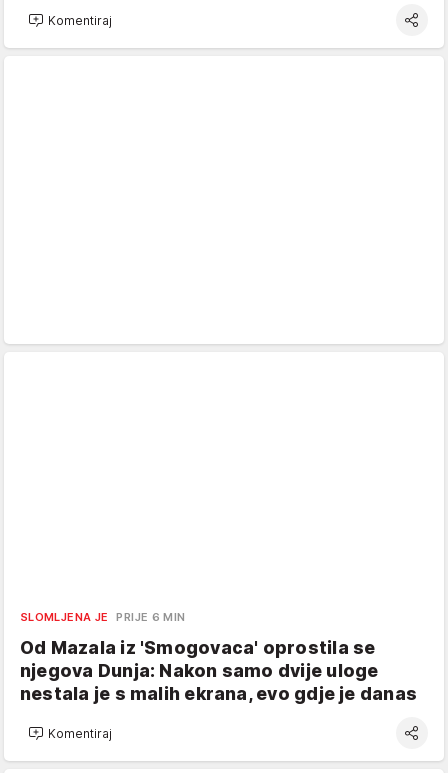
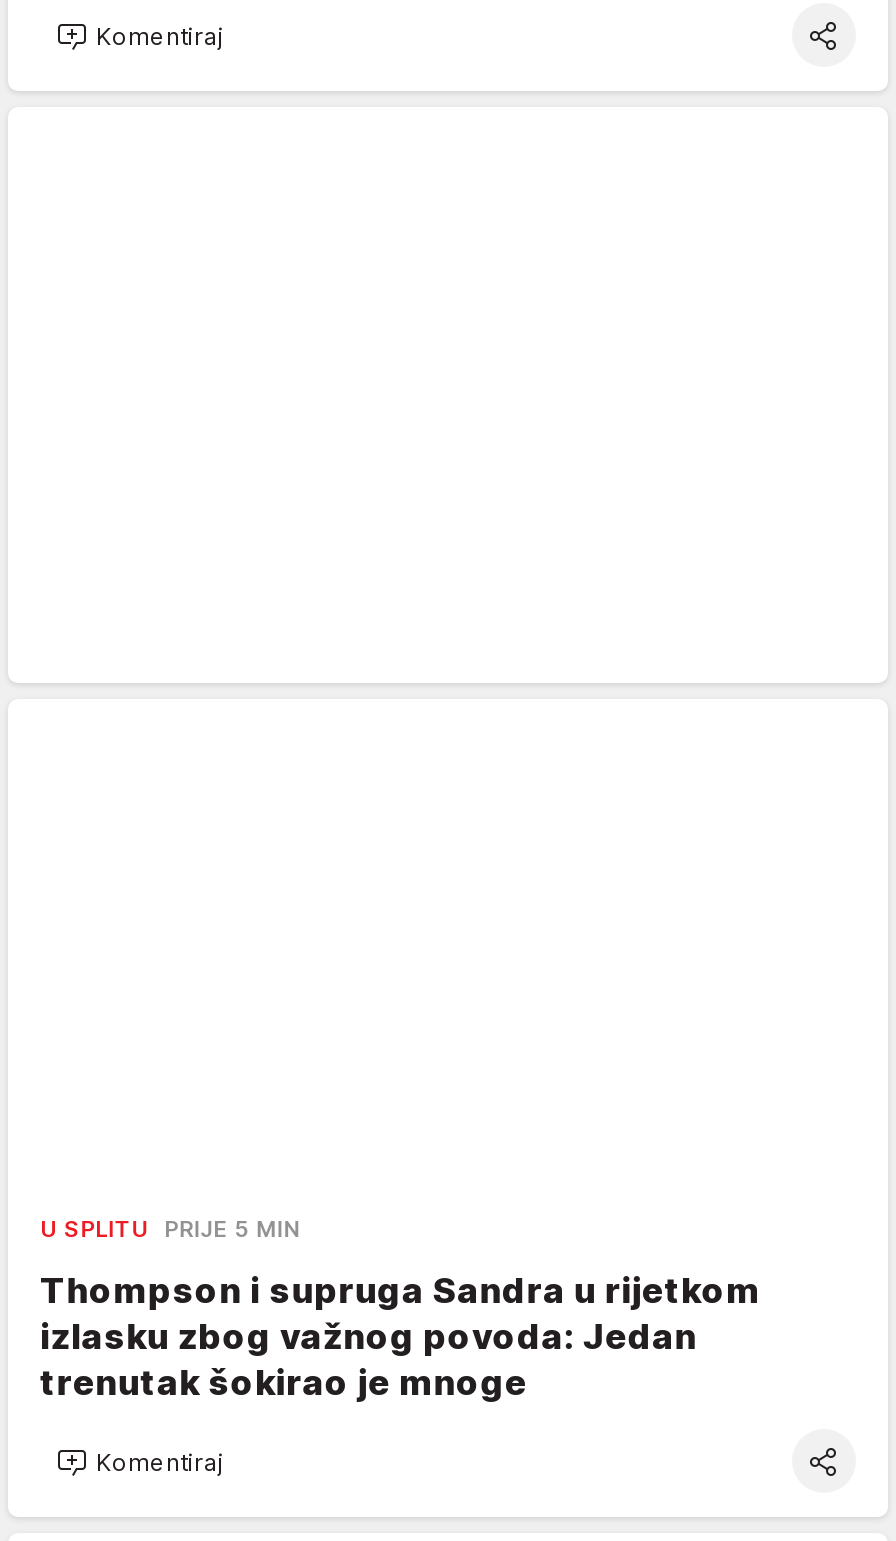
- SLOMLJENA JE PRIJE 6 MIN
+ U SPLITU PRIJE 5 MIN

- Od Mazala iz 'Smogovaca' oprostila se
- njegova Dunja: Nakon samo dvije uloge
- nestala je s malih ekrana, evo gdje je danas
+ Thompson i supruga Sandra u rijetkom
+ izlasku zbog važnog povoda: Jedan
+ trenutak šokirao je mnoge
